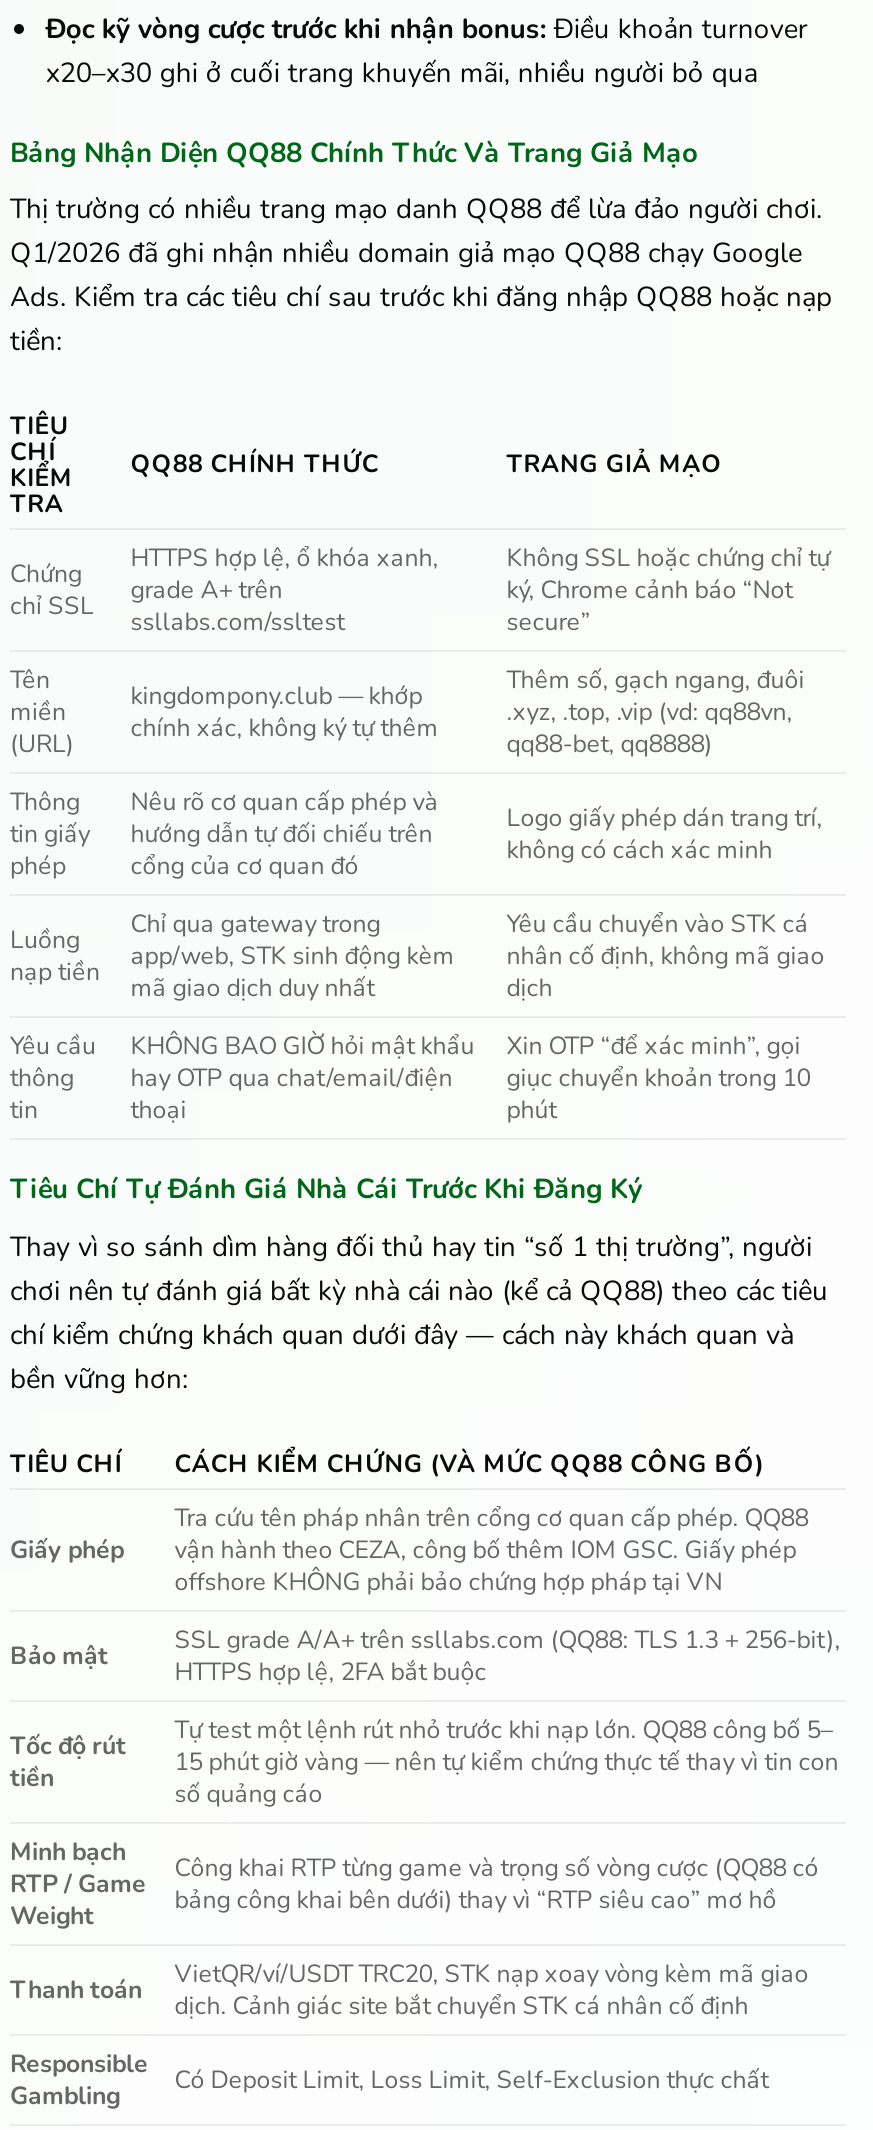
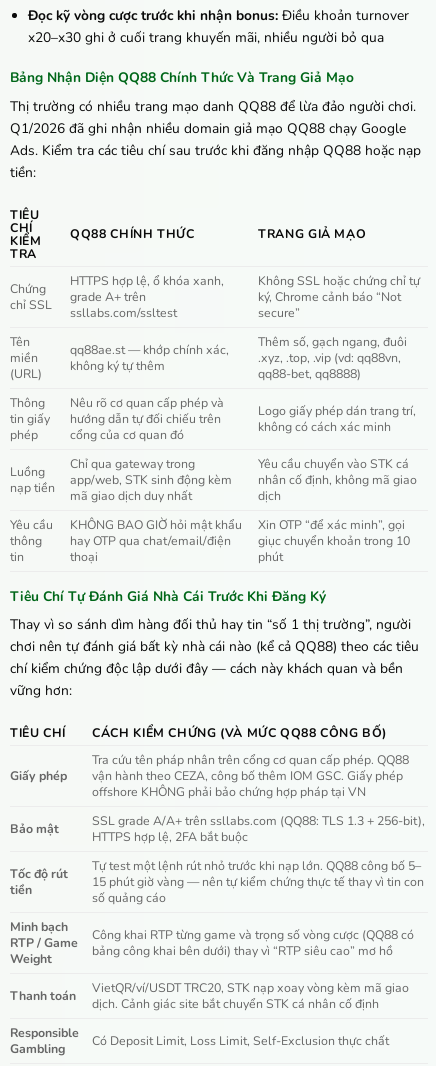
- kingdompony.club — khớp
- chính xác, không ký tự thêm
+ qq88ae.st — khớp chính xác,
+ không ký tự thêm

- chí kiểm chứng khách quan dưới đây — cách này khách quan và
- bền vững hơn:
+ chí kiểm chứng độc lập dưới đây — cách này khách quan và bền
+ vững hơn:
